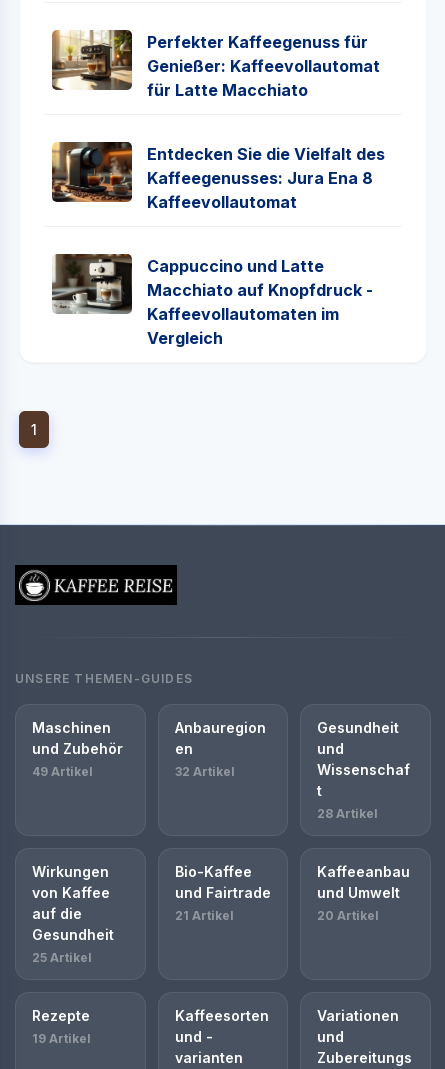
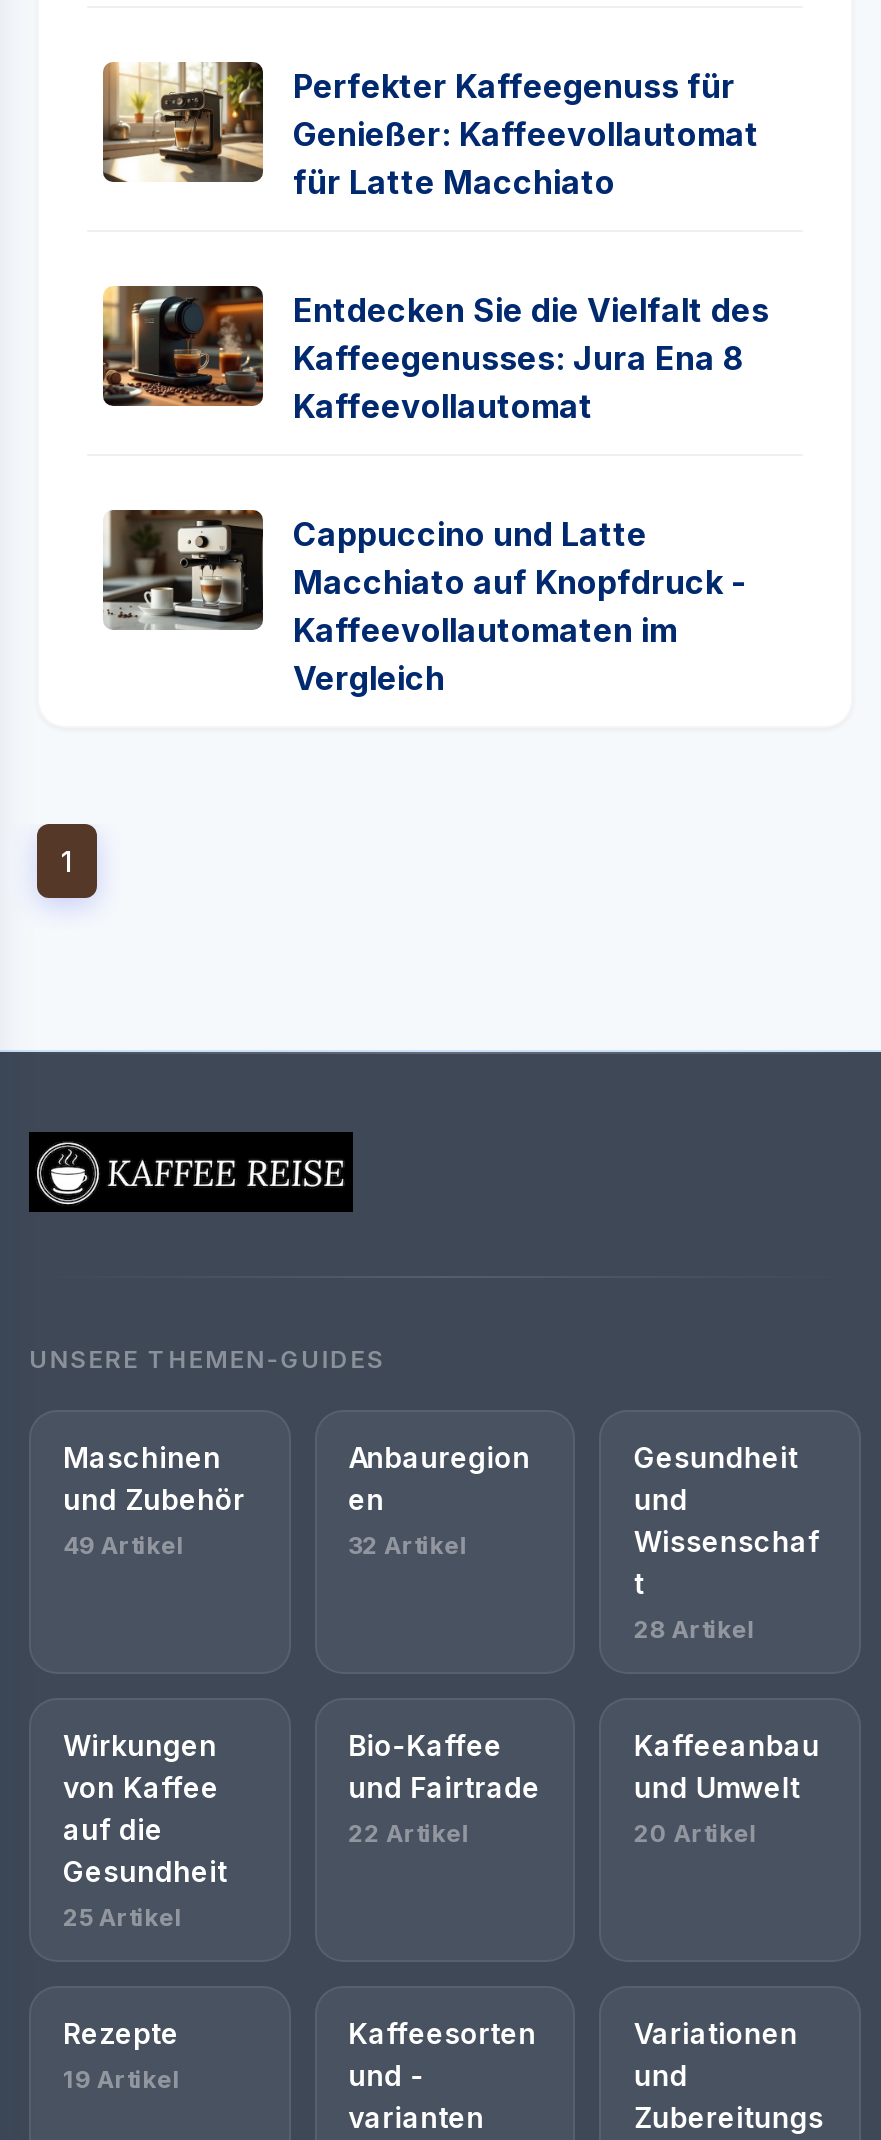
- 21 Artikel
+ 22 Artikel
